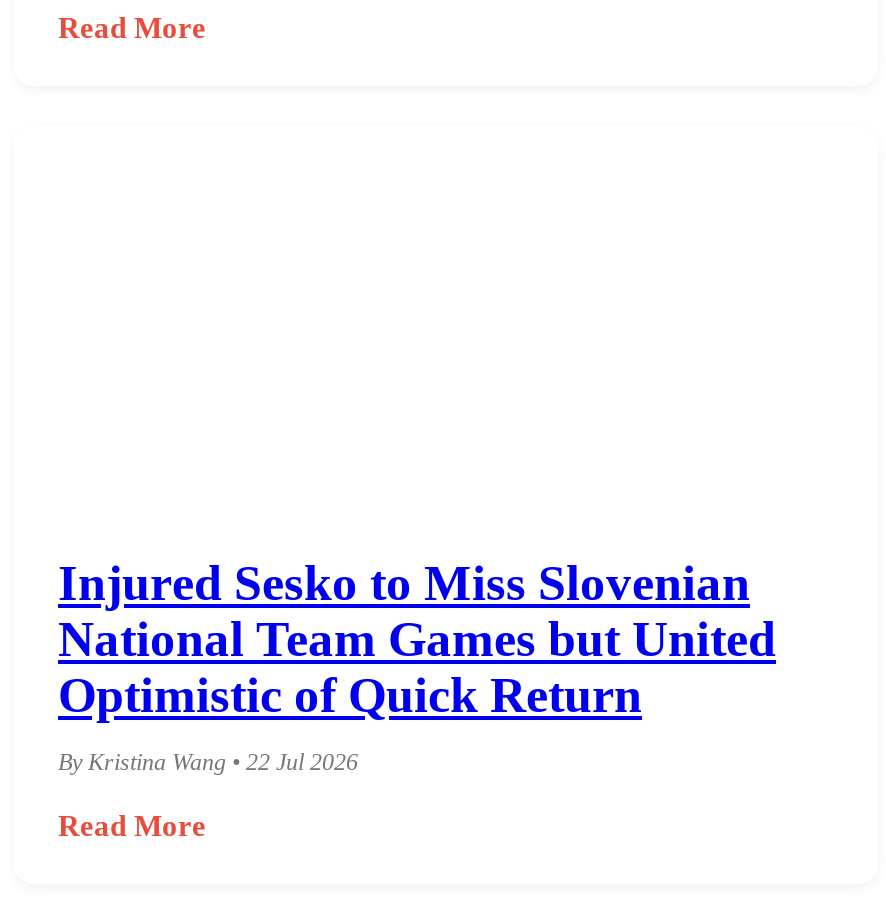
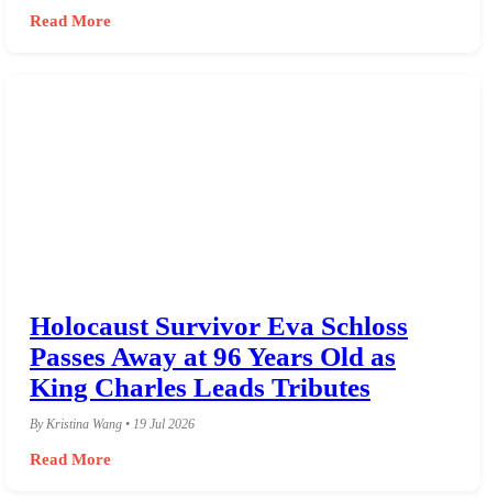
- Injured Sesko to Miss Slovenian
- National Team Games but United
- Optimistic of Quick Return
+ Holocaust Survivor Eva Schloss
+ Passes Away at 96 Years Old as
+ King Charles Leads Tributes

- By Kristina Wang • 22 Jul 2026
+ By Kristina Wang • 19 Jul 2026
